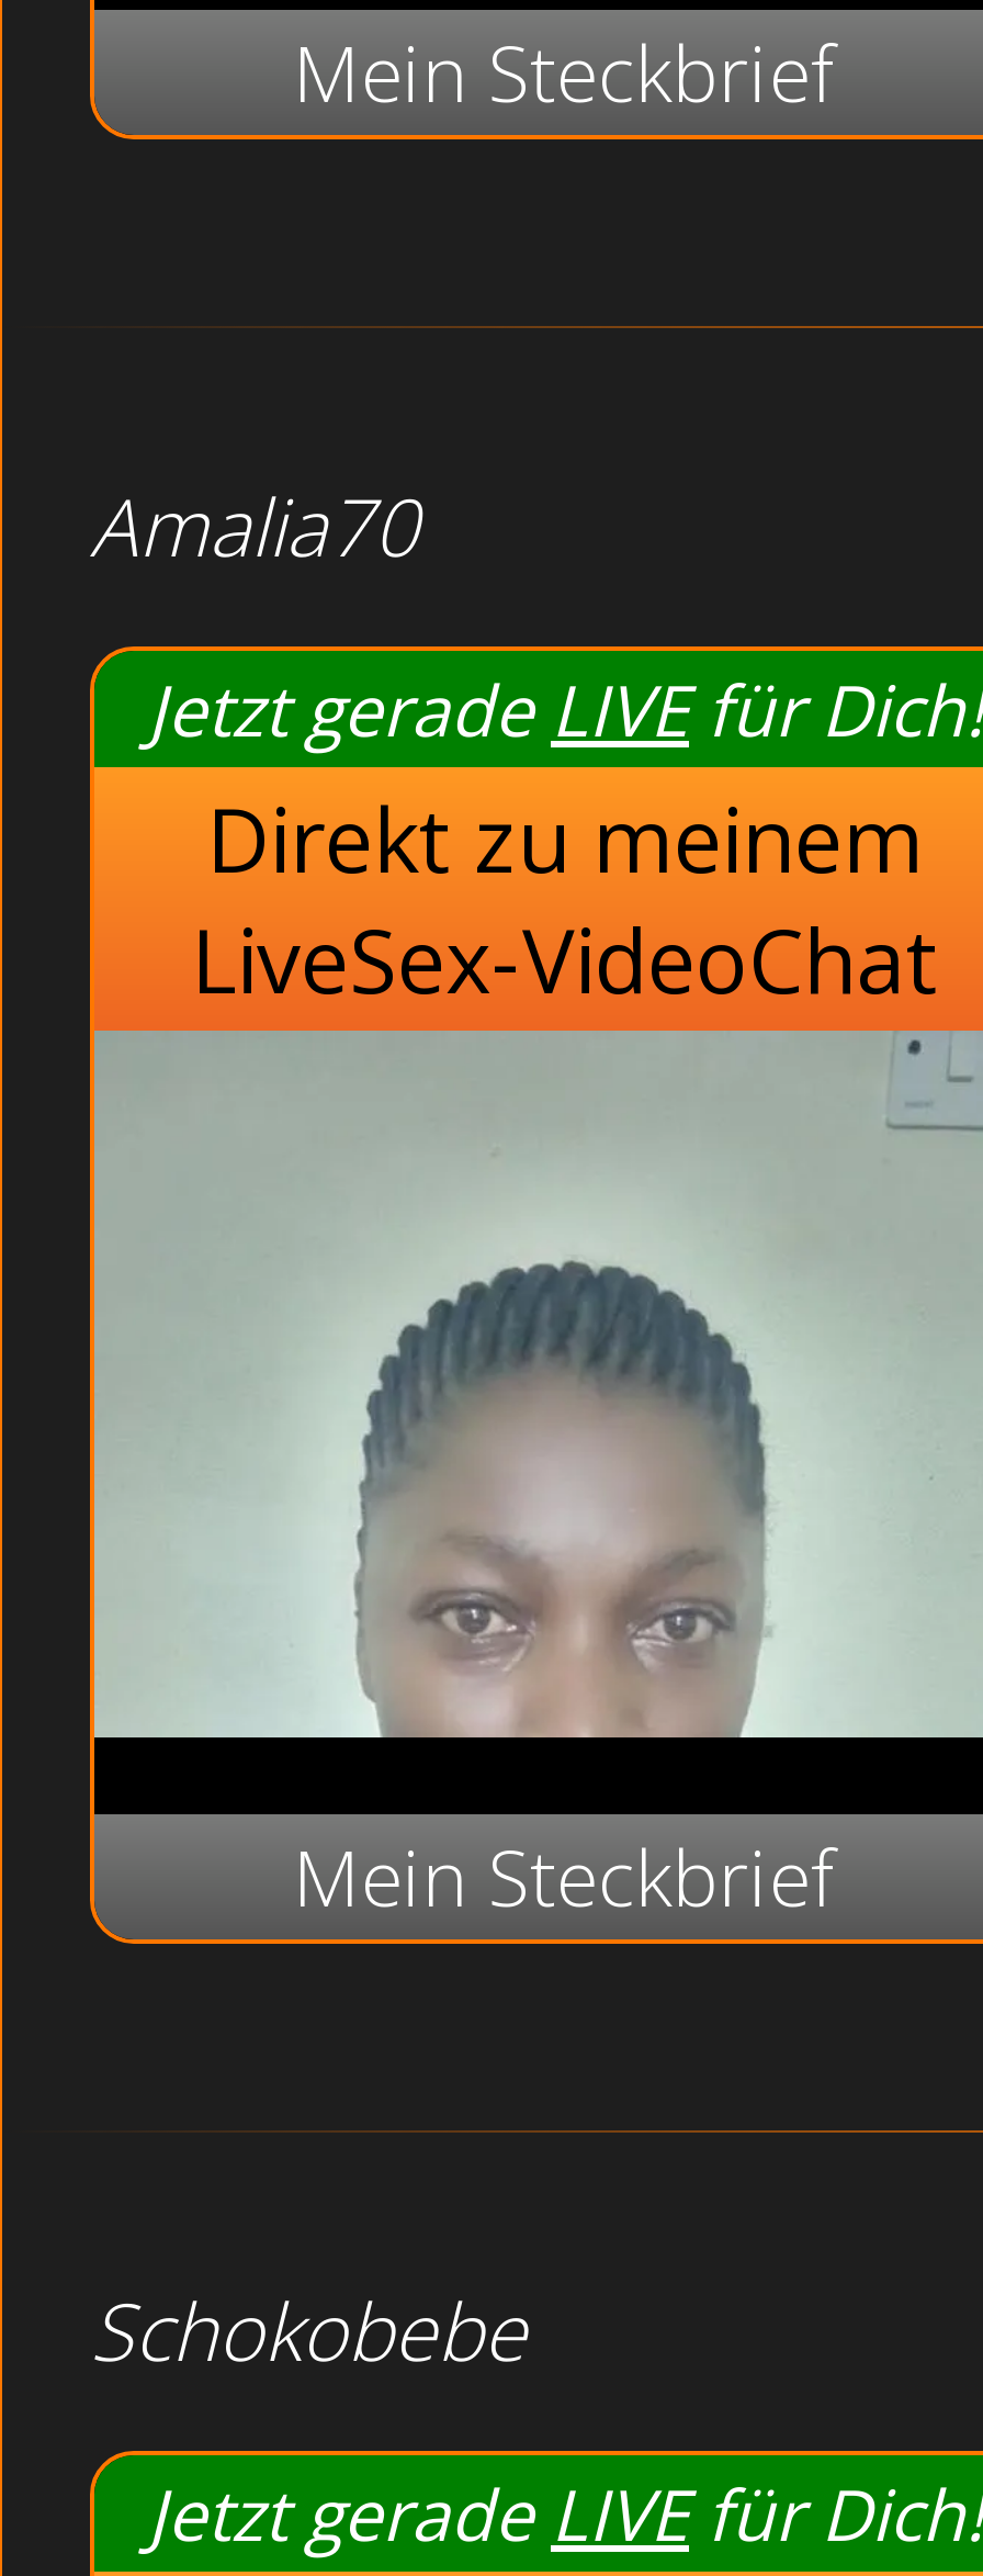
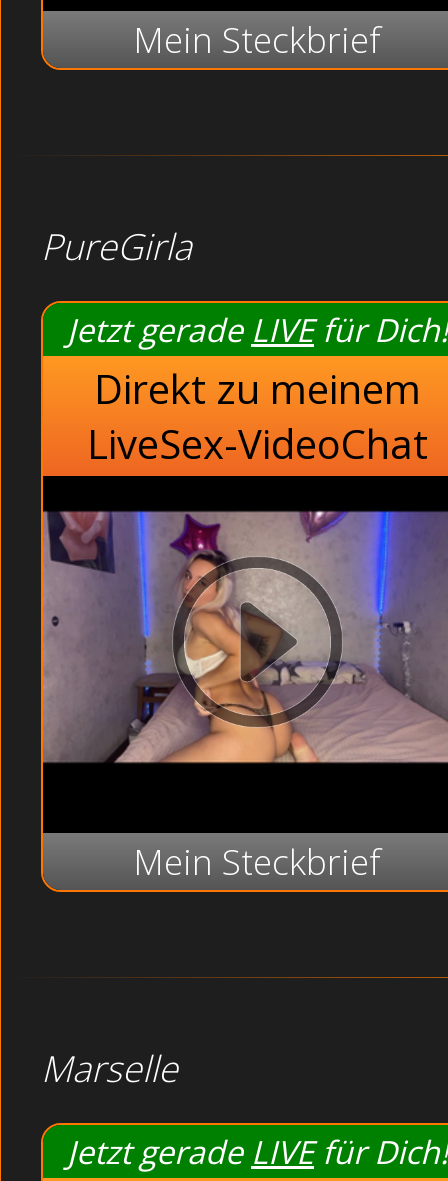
- Amalia70
+ PureGirla

- [image]
+ [image]

- Schokobebe
+ Marselle
